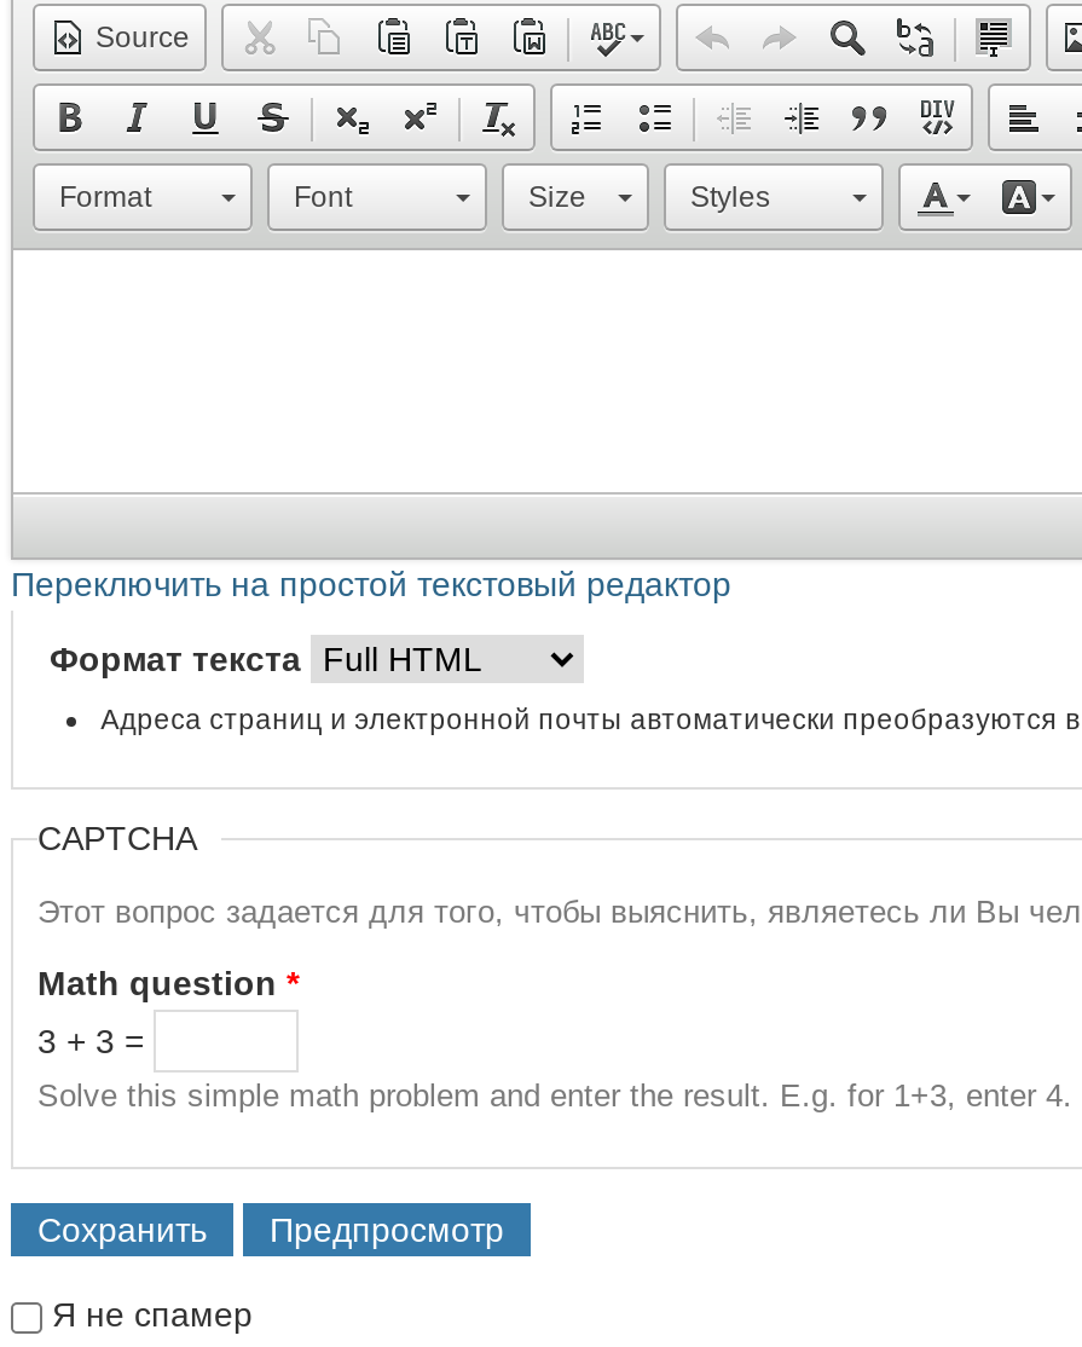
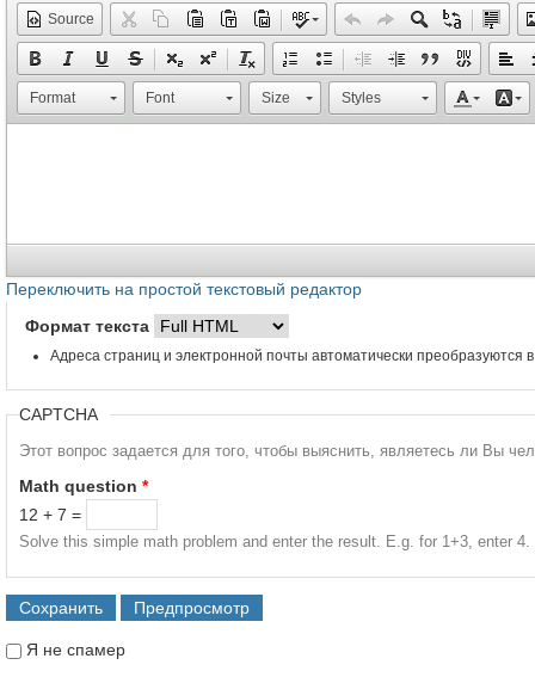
- 3 + 3 =
+ 12 + 7 =
